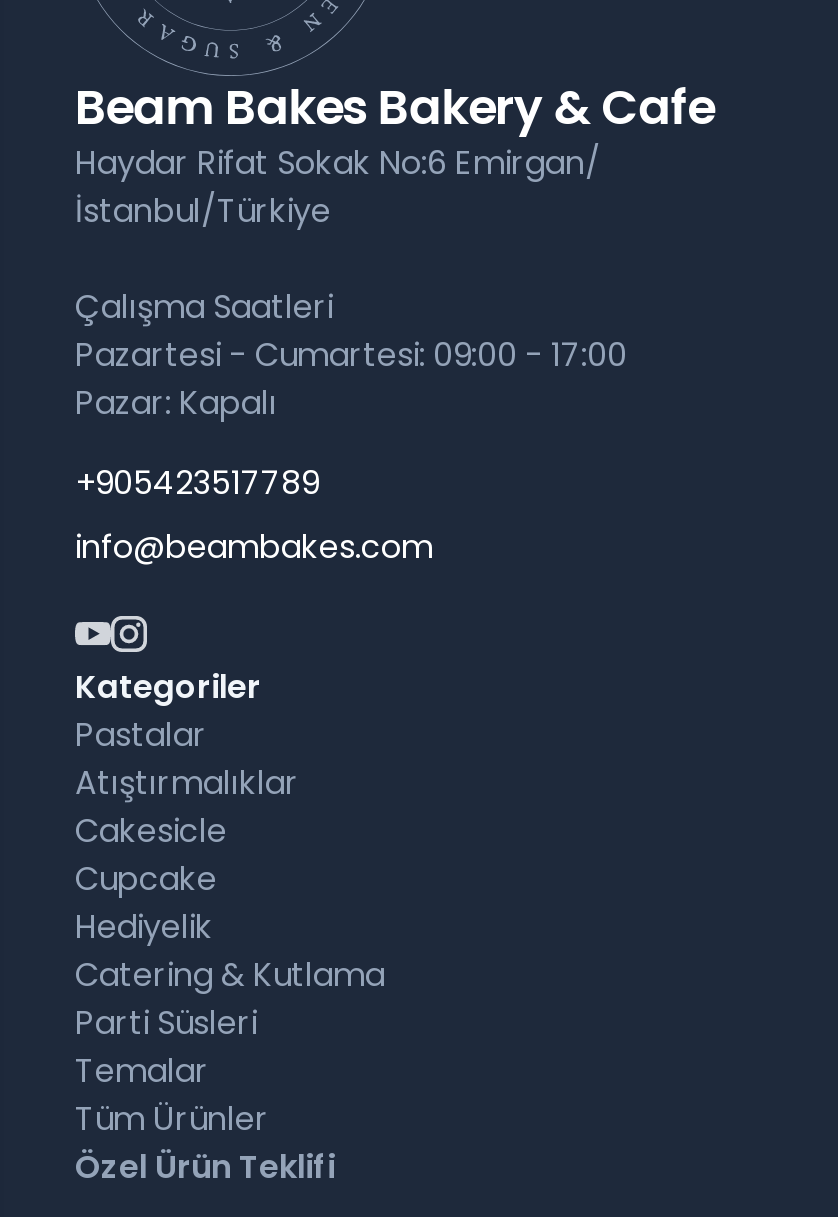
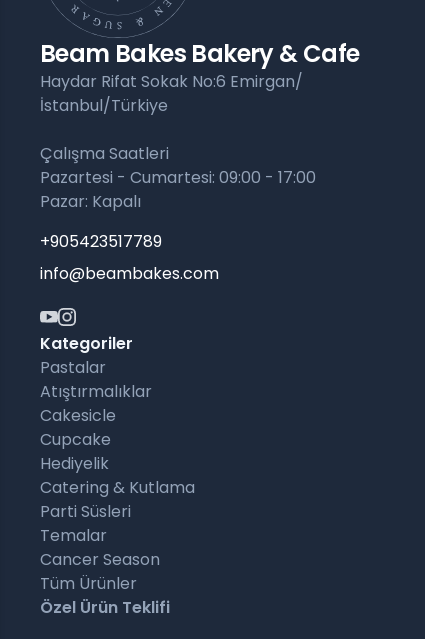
+ Cancer Season
